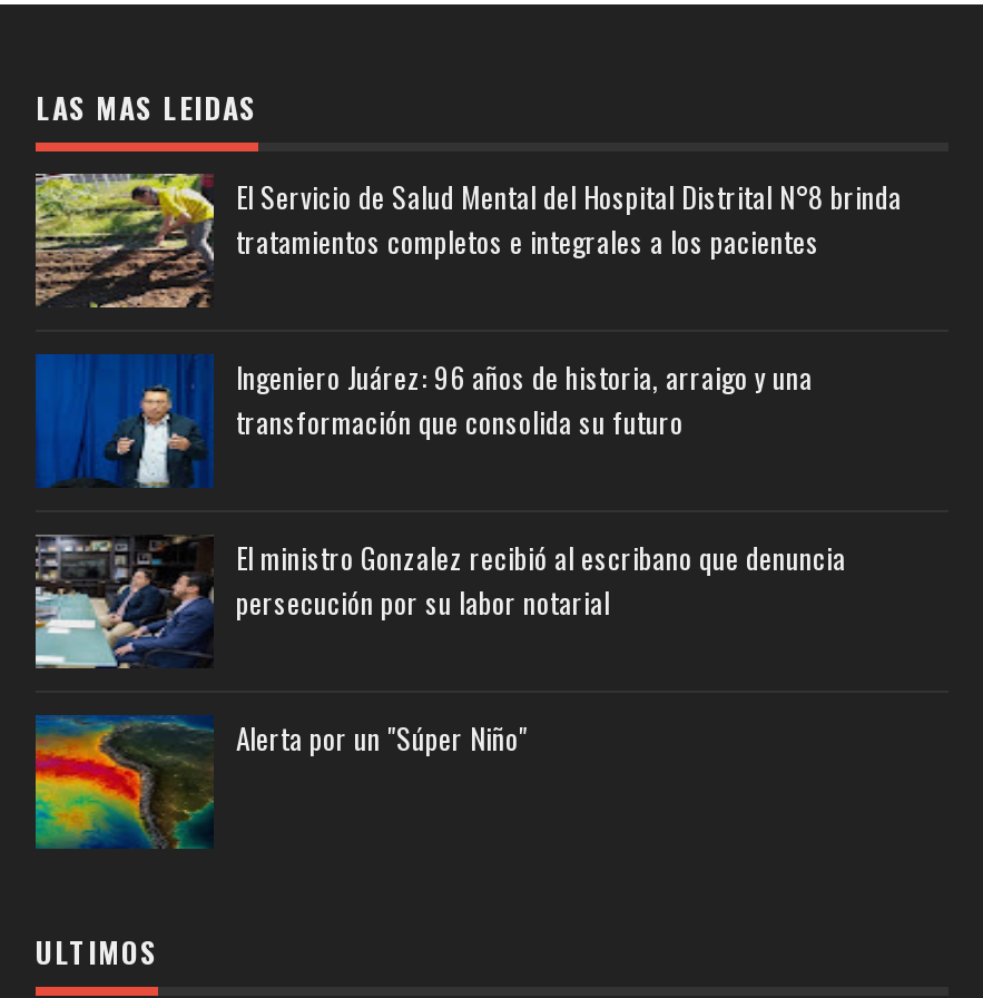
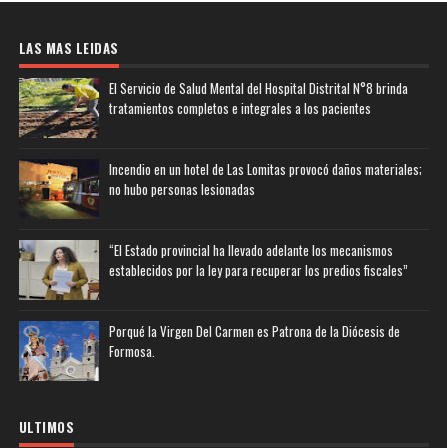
- [image]
- Ingeniero Juárez: 96 años de historia, arraigo y una
- transformación que consolida su futuro
+ [image]
+ Incendio en un hotel de Las Lomitas provocó daños materiales;
+ no hubo personas lesionadas

- [image]
- El ministro Gonzalez recibió al escribano que denuncia
- persecución por su labor notarial
+ [image]
+ “El Estado provincial ha llevado adelante los mecanismos
+ establecidos por la ley para recuperar los predios fiscales”

- [image]
- Alerta por un "Súper Niño"
+ [image]
+ Porqué la Virgen Del Carmen es Patrona de la Diócesis de
+ Formosa.
